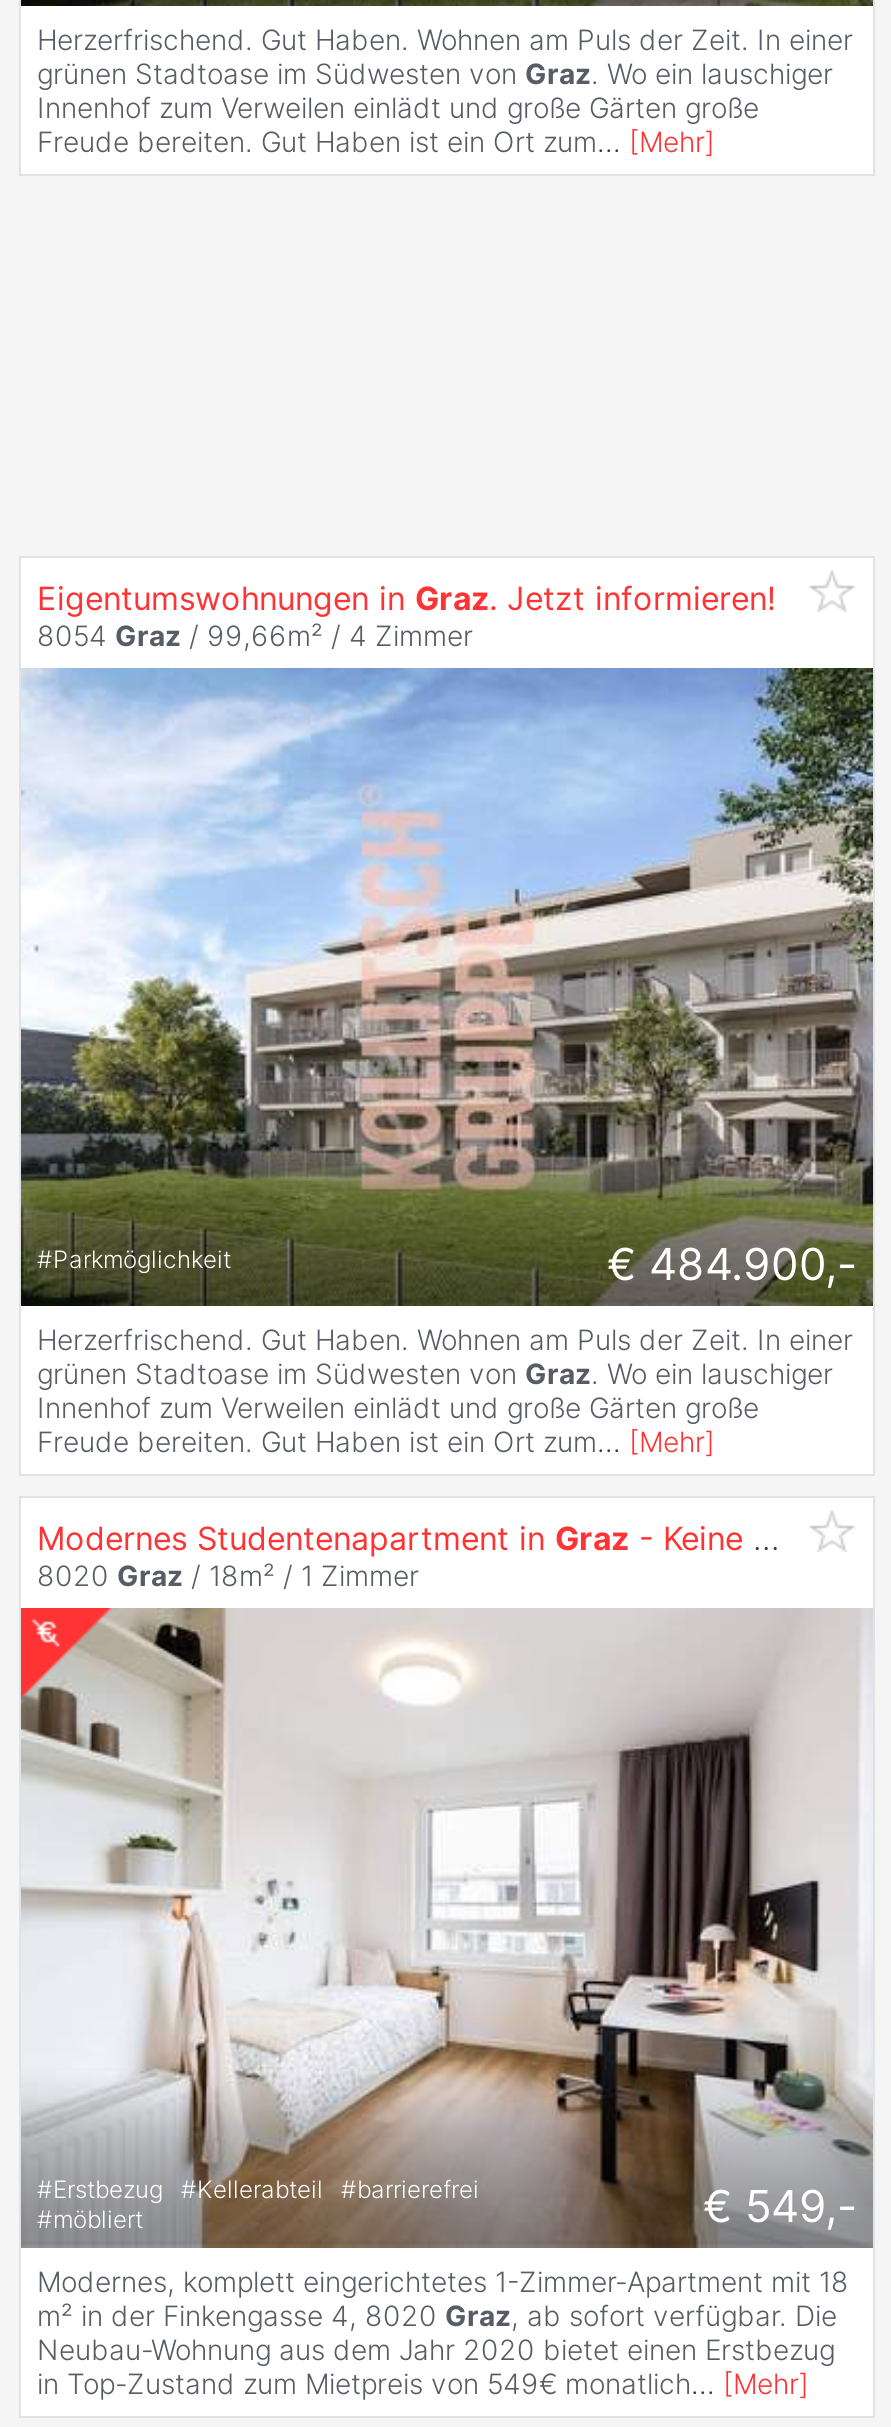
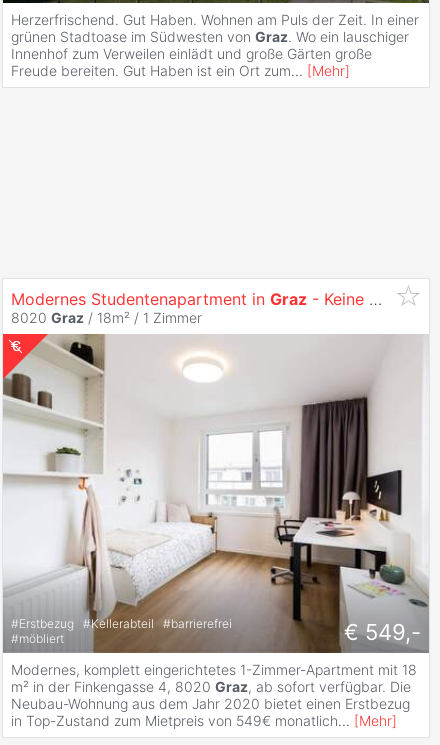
- Eigentumswohnungen in Graz. Jetzt informieren!
- 8054 Graz / 99,66m² / 4 Zimmer

- [image]
- #Parkmöglichkeit
- € 484.900,-
- Herzerfrischend. Gut Haben. Wohnen am Puls der Zeit. In einer
- grünen Stadtoase im Südwesten von Graz. Wo ein lauschiger
- Innenhof zum Verweilen einlädt und große Gärten große
- Freude bereiten. Gut Haben ist ein Ort zum... [Mehr]
